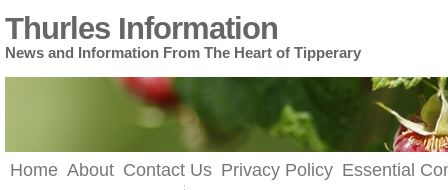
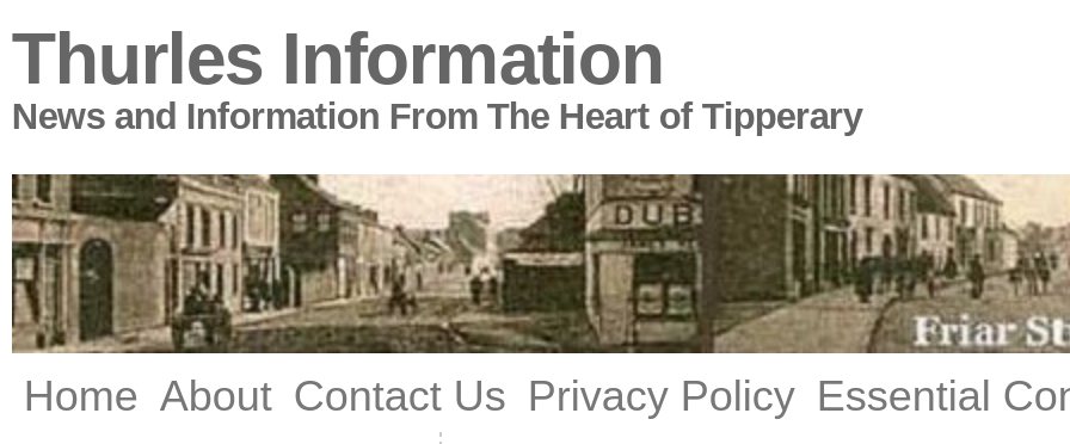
- [image]
+ [image]
